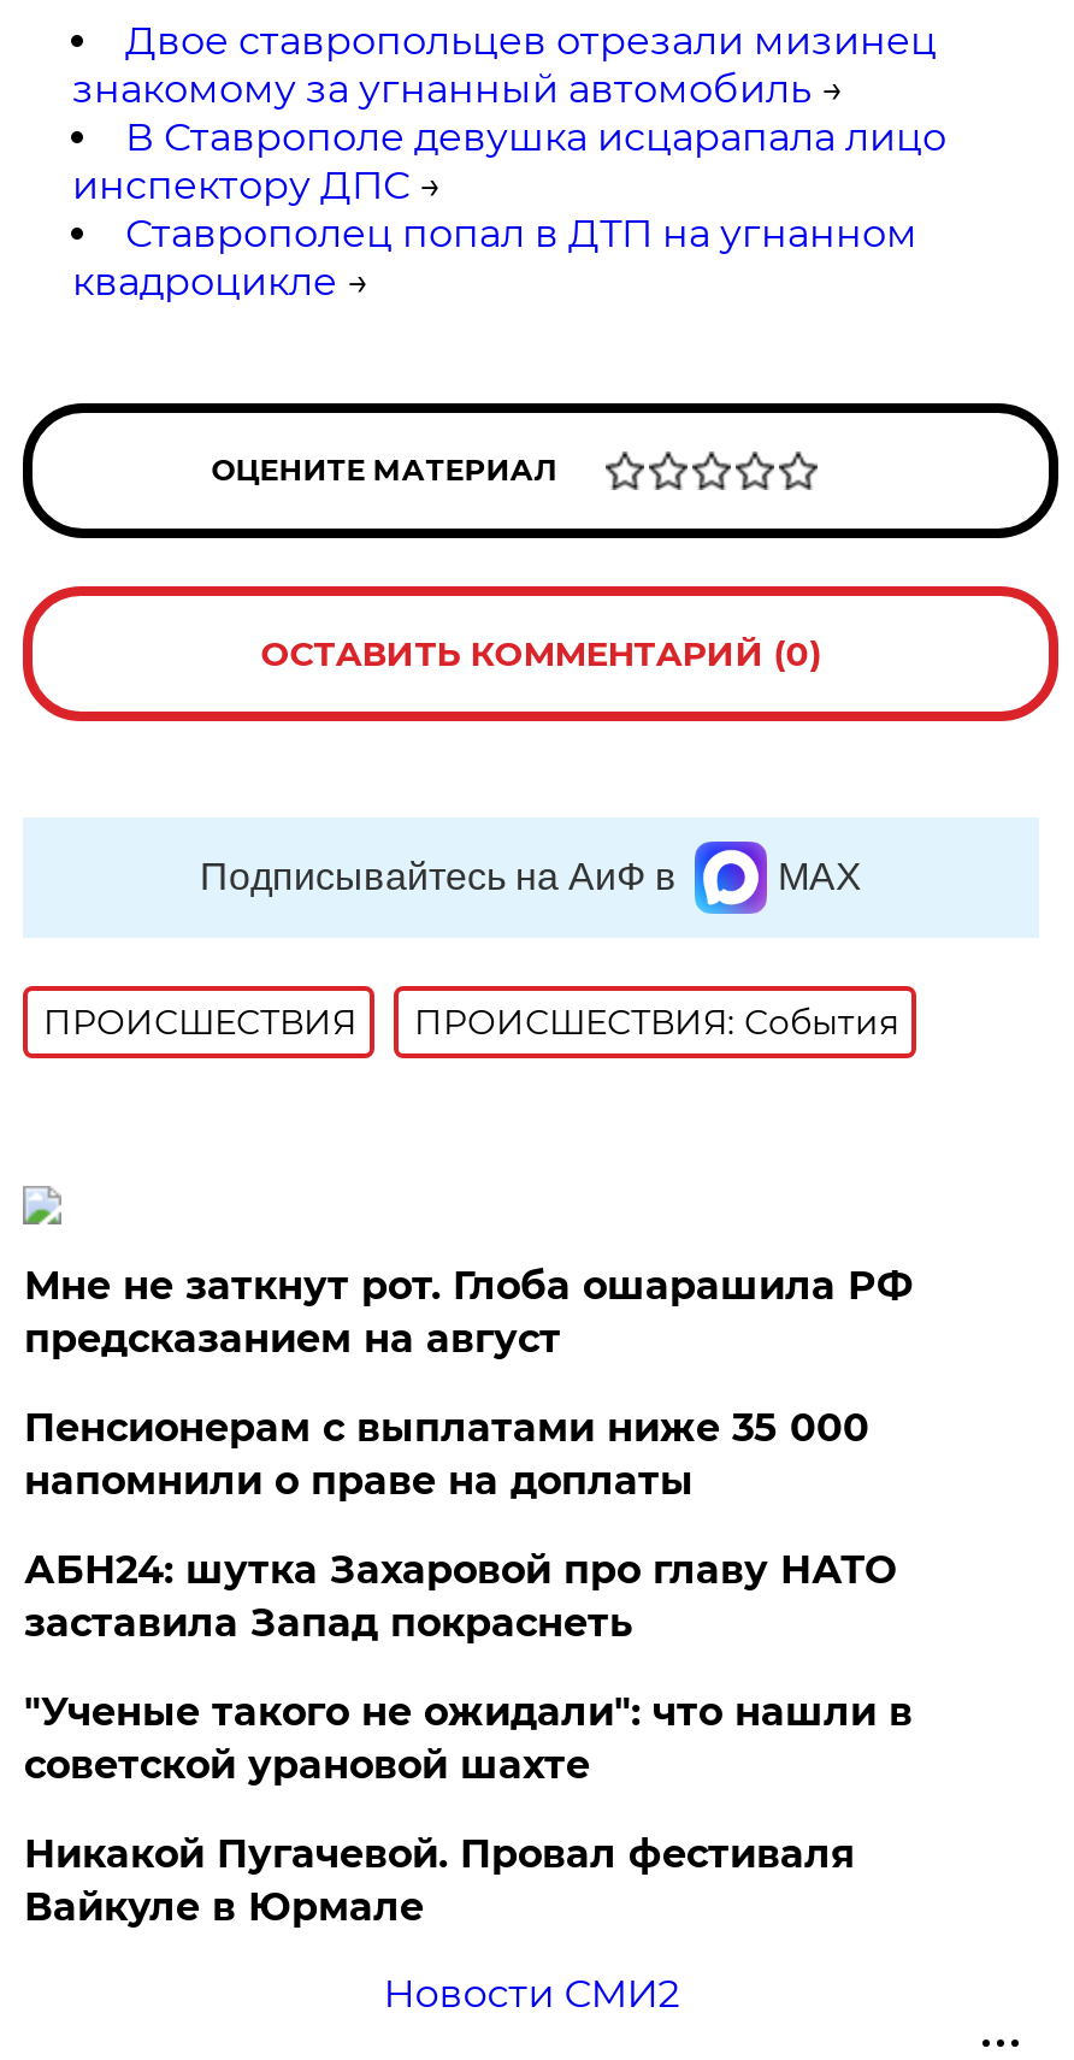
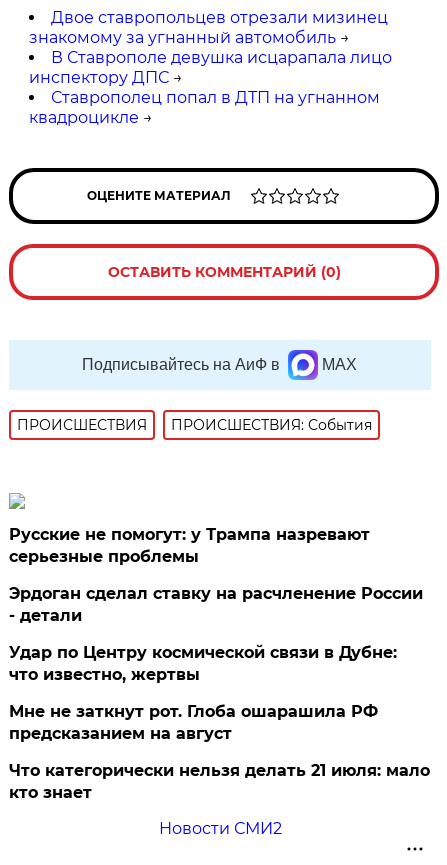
+ Русские не помогут: у Трампа назревают
+ серьезные проблемы
+ Эрдоган сделал ставку на расчленение России
+ - детали
+ Удар по Центру космической связи в Дубне:
+ что известно, жертвы

moved down: Мне не заткнут рот. Глоба ошарашила РФ | предсказанием на август

- Пенсионерам с выплатами ниже 35 000
- напомнили о праве на доплаты
- АБН24: шутка Захаровой про главу НАТО
- заставила Запад покраснеть
- "Ученые такого не ожидали": что нашли в
- советской урановой шахте
- Никакой Пугачевой. Провал фестиваля
- Вайкуле в Юрмале
+ Что категорически нельзя делать 21 июля: мало
+ кто знает
